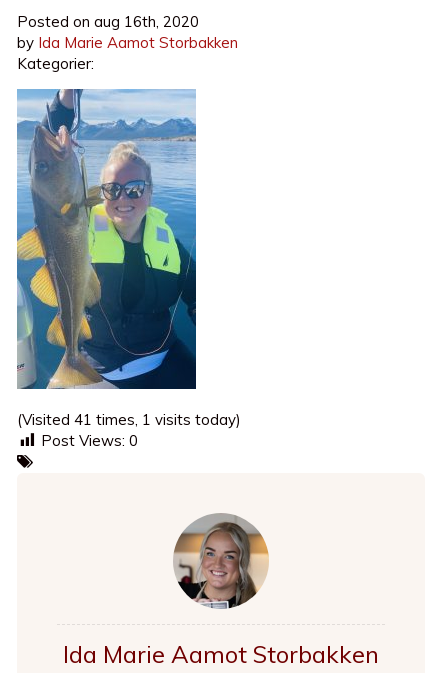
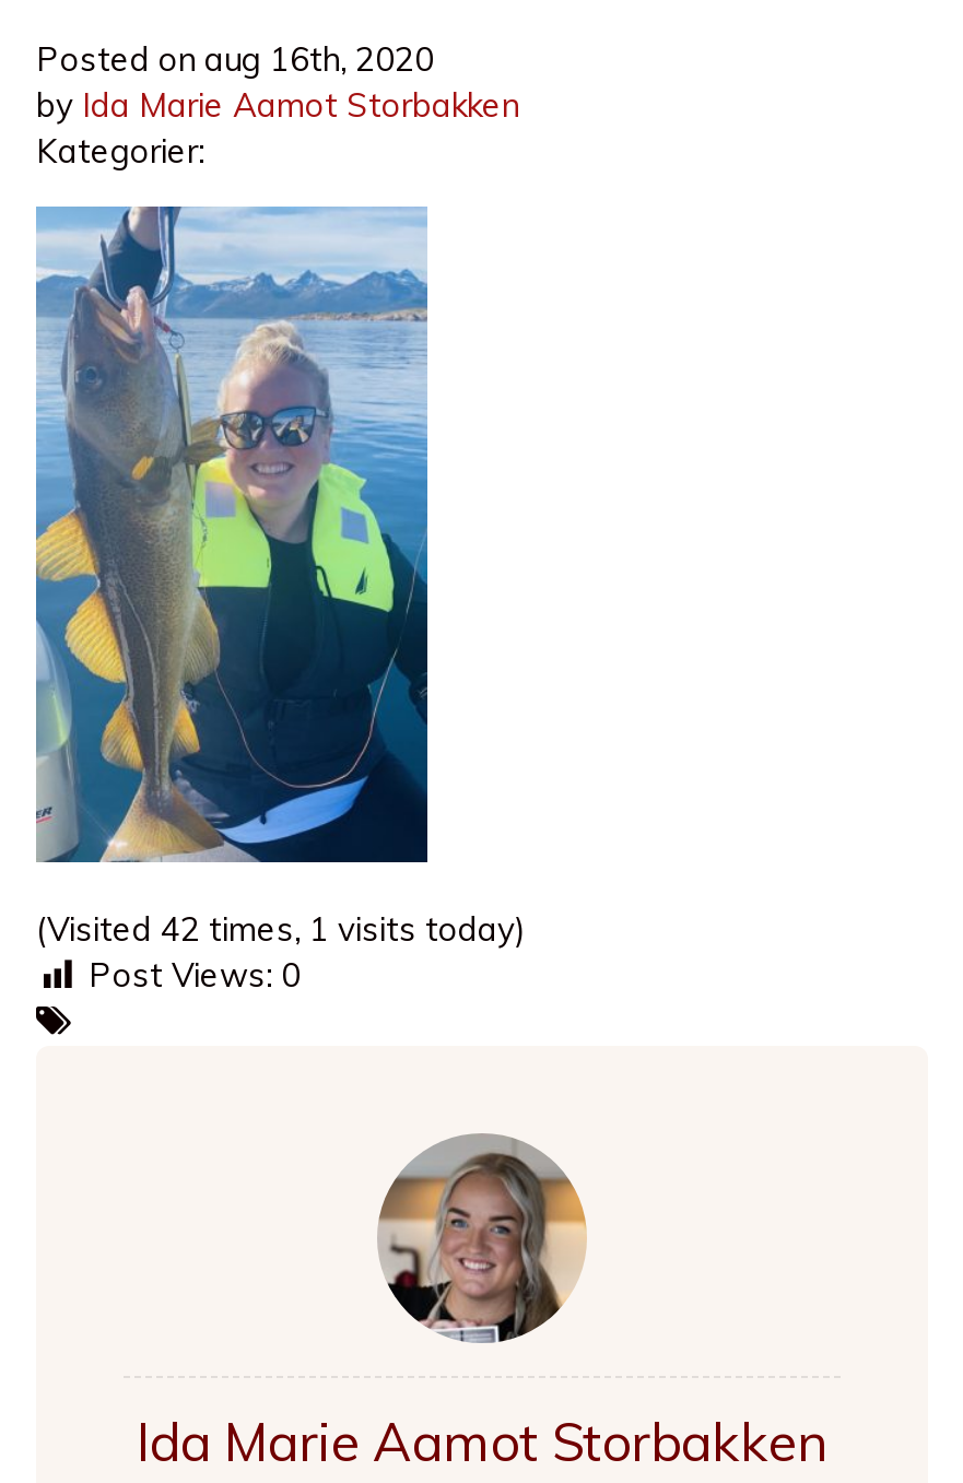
- (Visited 41 times, 1 visits today)
+ (Visited 42 times, 1 visits today)
